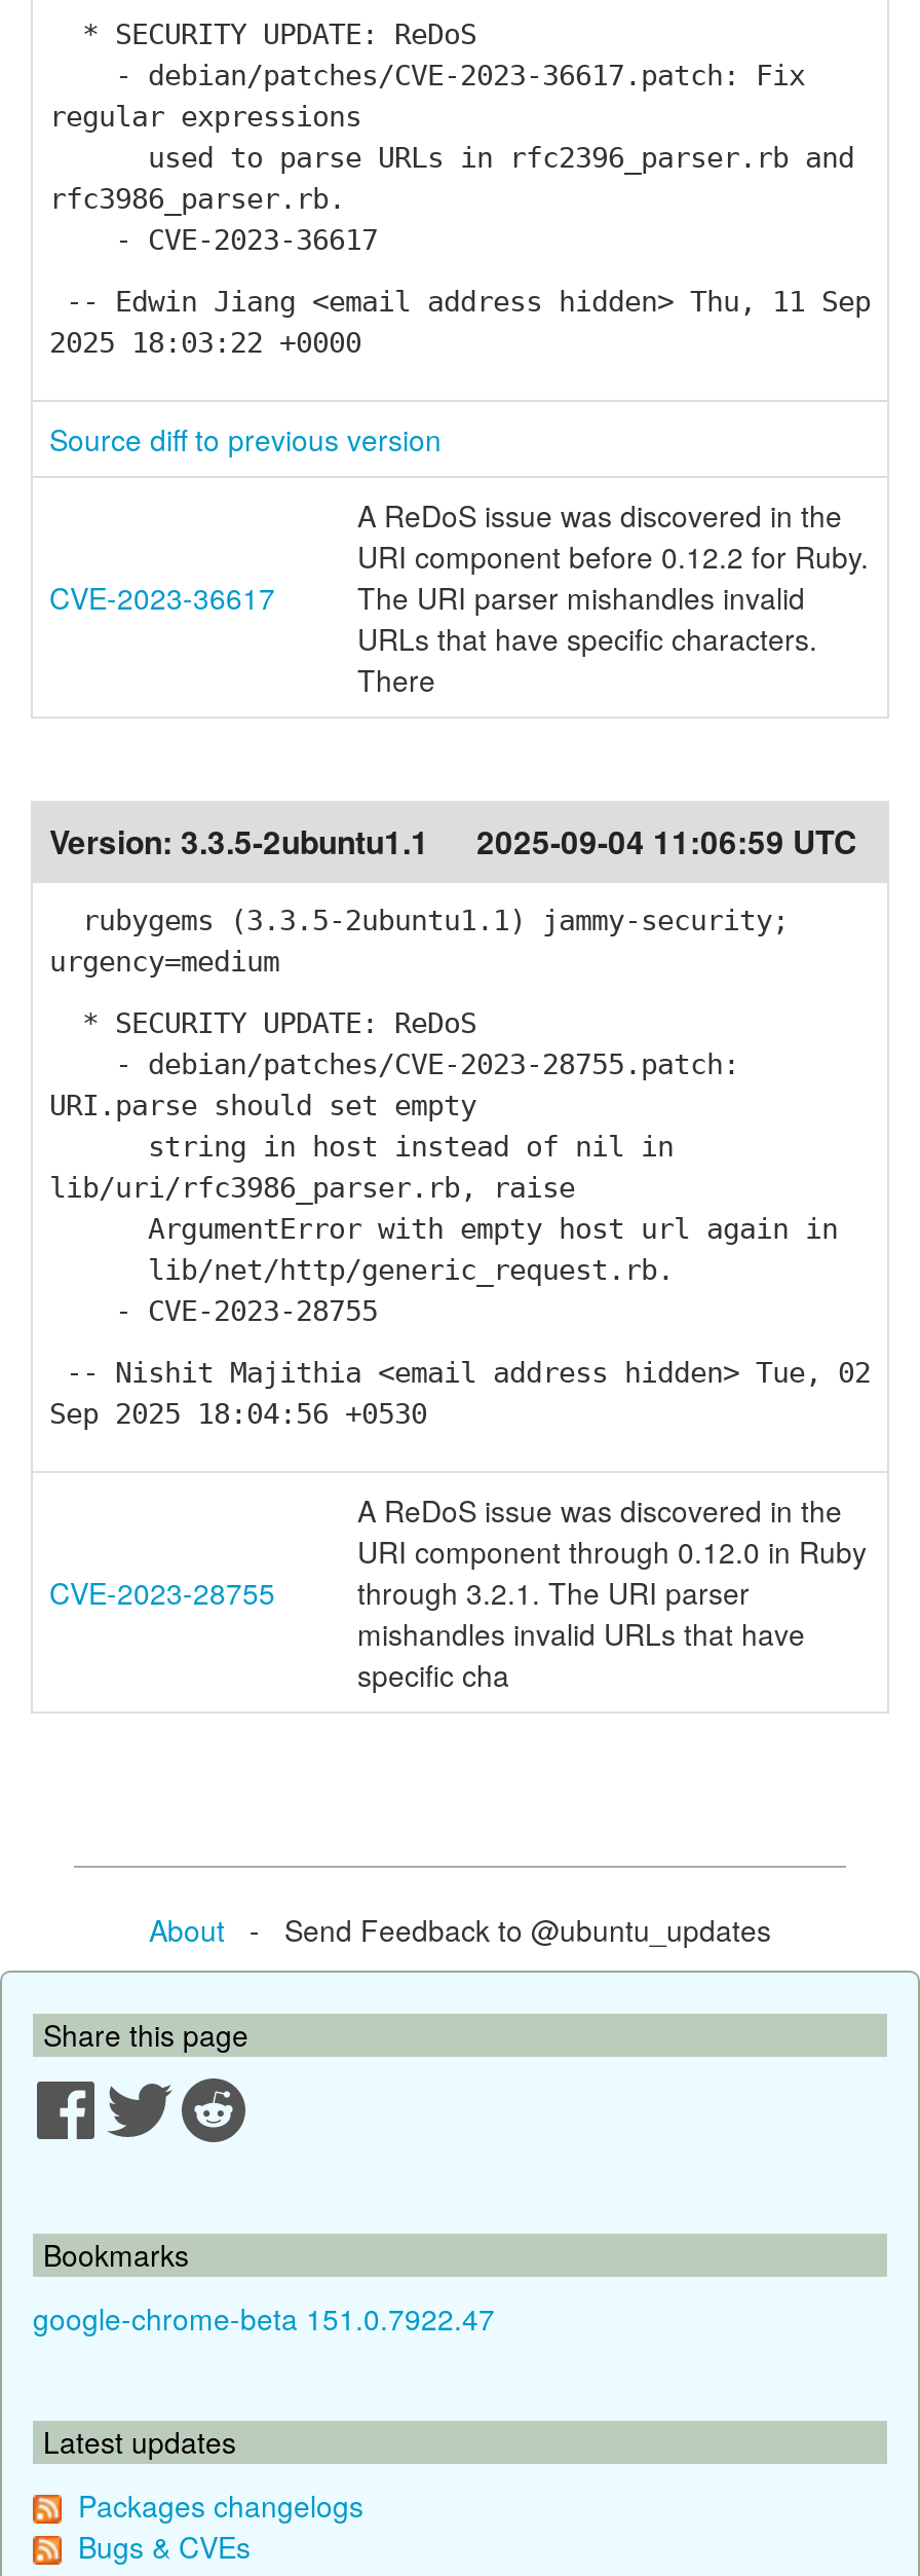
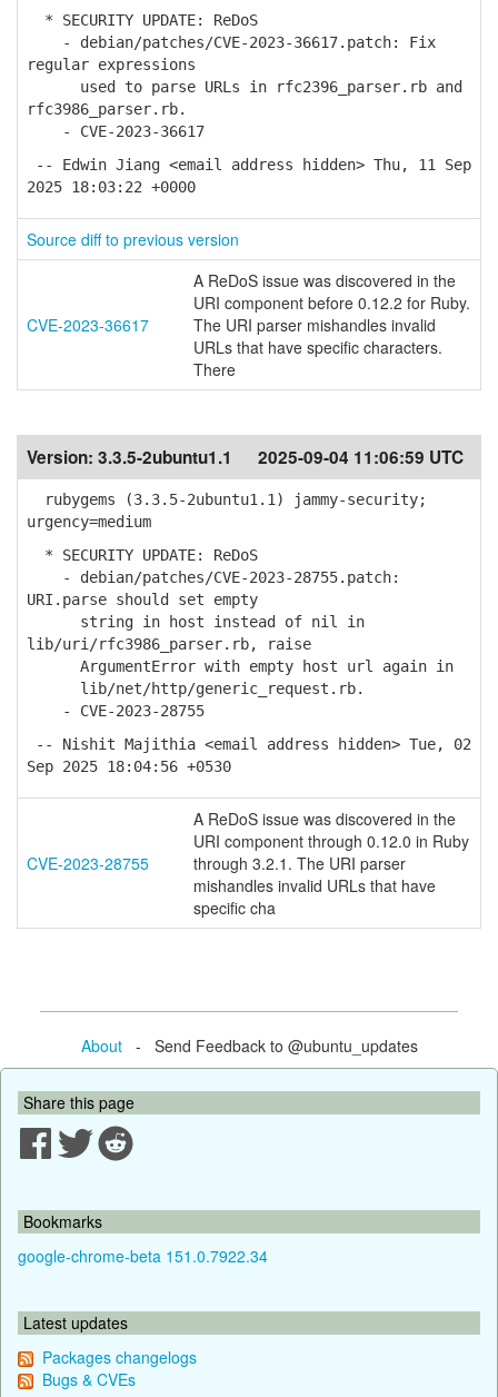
- google-chrome-beta 151.0.7922.47
+ google-chrome-beta 151.0.7922.34
